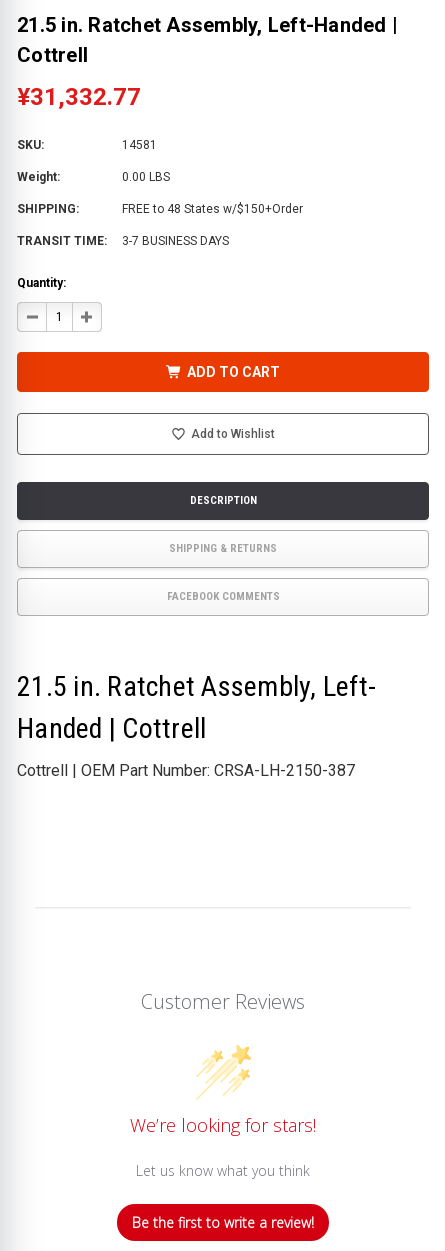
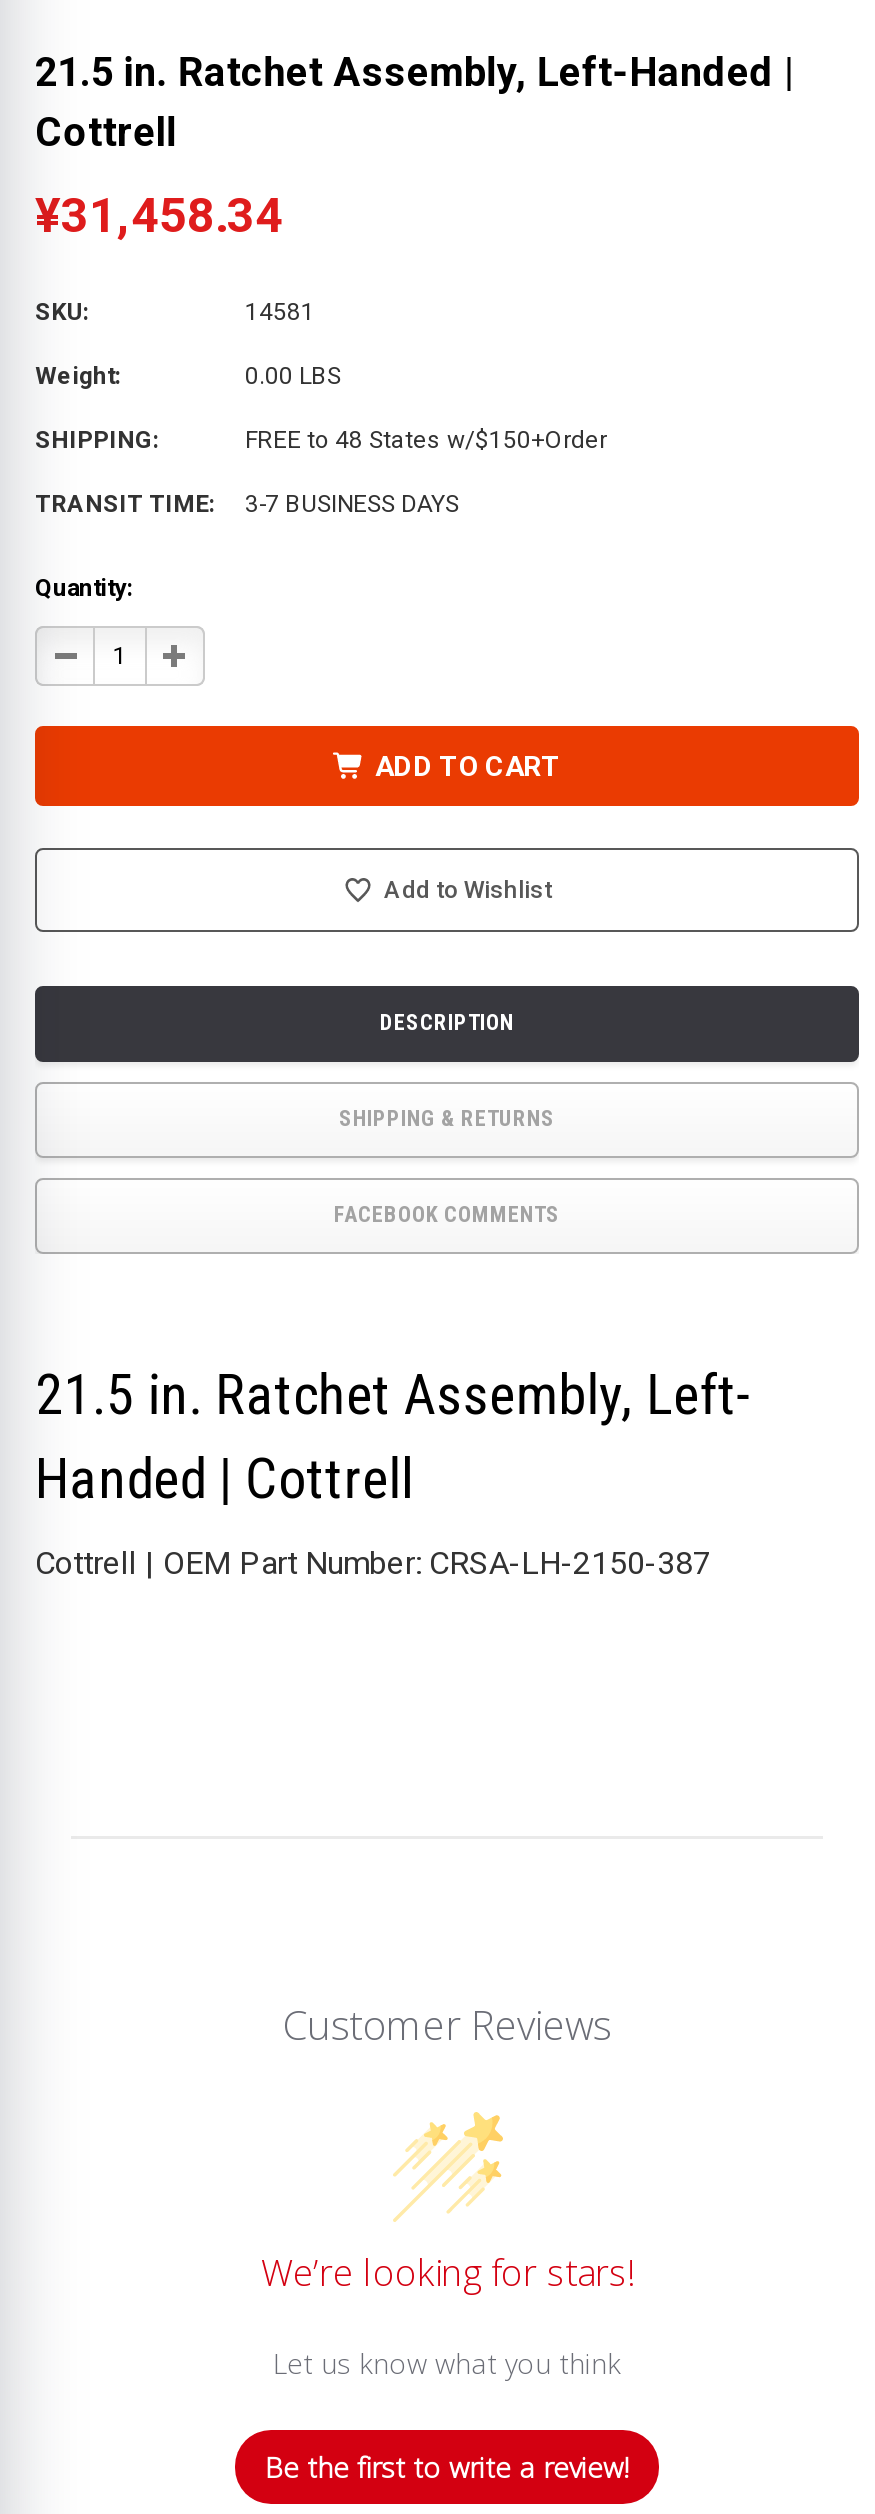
- ¥31,332.77
+ ¥31,458.34
